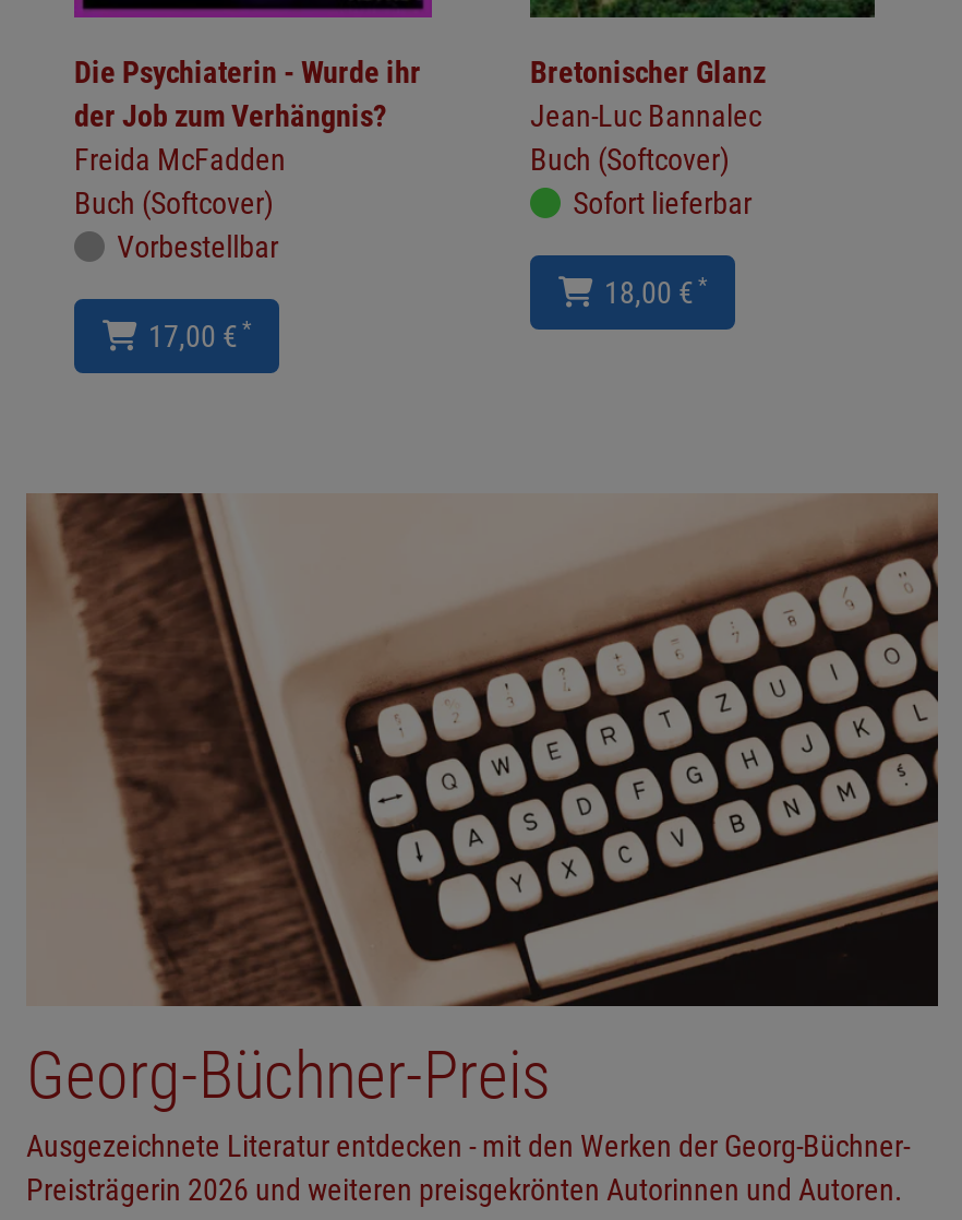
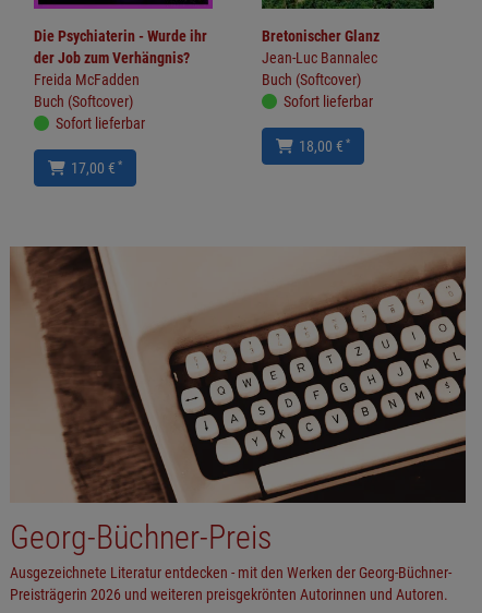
- Vorbestellbar
+ Sofort lieferbar
